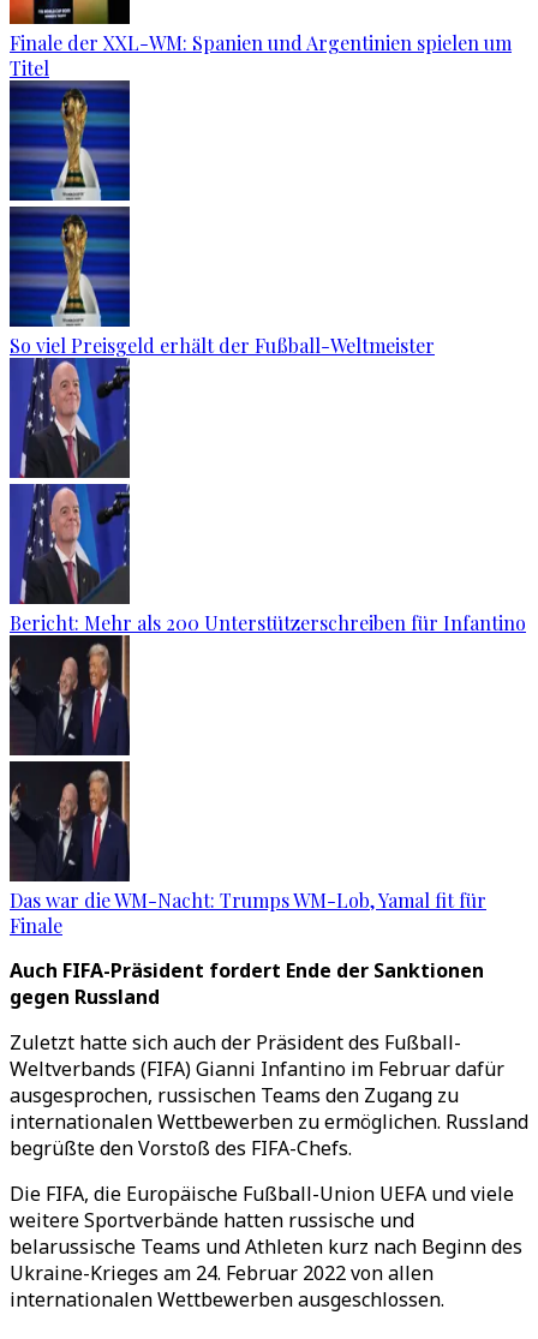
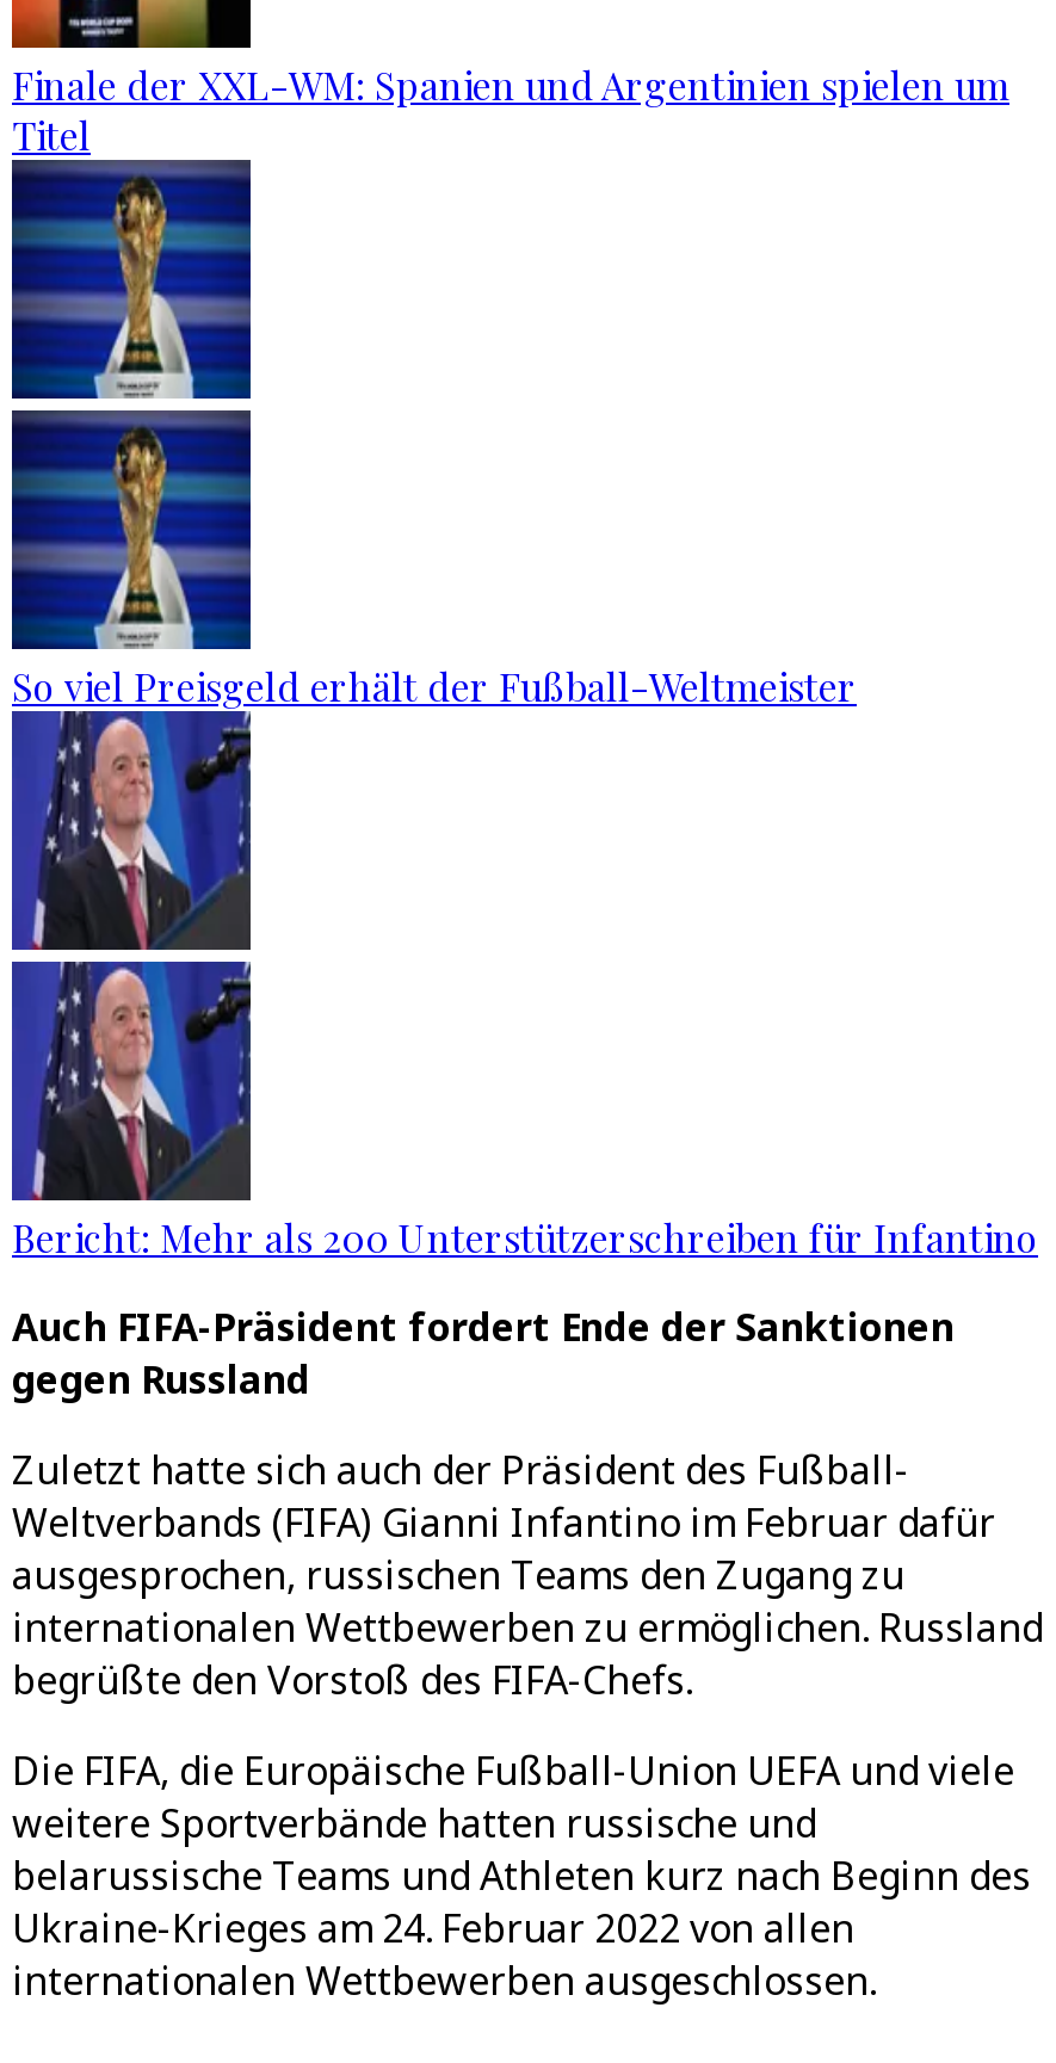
- [image]
- Das war die WM-Nacht: Trumps WM-Lob, Yamal fit für
- Finale
